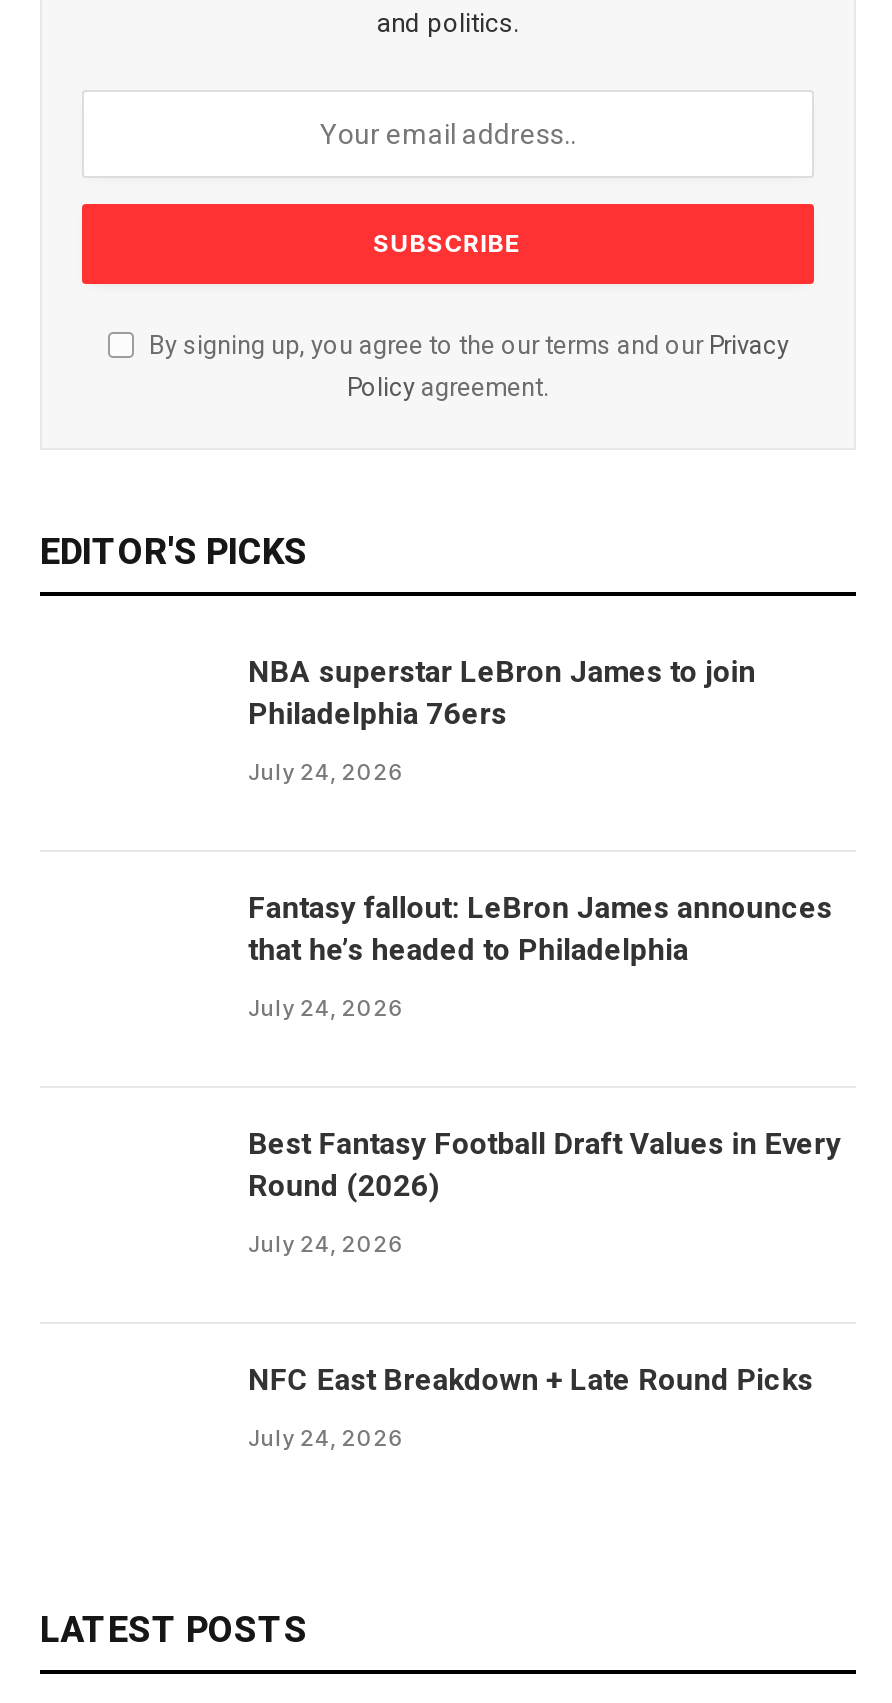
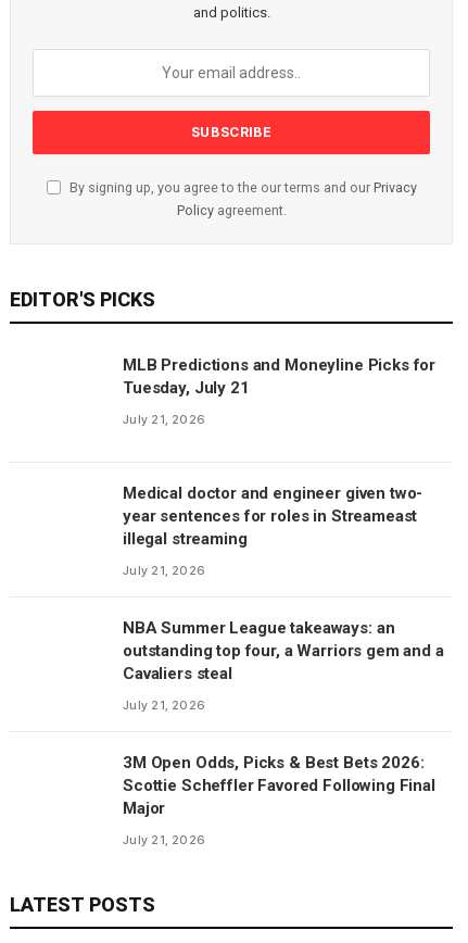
- NBA superstar LeBron James to join
- Philadelphia 76ers
+ MLB Predictions and Moneyline Picks for
+ Tuesday, July 21

- July 24, 2026
+ July 21, 2026

- Fantasy fallout: LeBron James announces
- that he’s headed to Philadelphia
+ Medical doctor and engineer given two-
+ year sentences for roles in Streameast
+ illegal streaming

- July 24, 2026
+ July 21, 2026

- Best Fantasy Football Draft Values in Every
- Round (2026)
+ NBA Summer League takeaways: an
+ outstanding top four, a Warriors gem and a
+ Cavaliers steal

- July 24, 2026
+ July 21, 2026

- NFC East Breakdown + Late Round Picks
+ 3M Open Odds, Picks & Best Bets 2026:
+ Scottie Scheffler Favored Following Final
+ Major

- July 24, 2026
+ July 21, 2026
